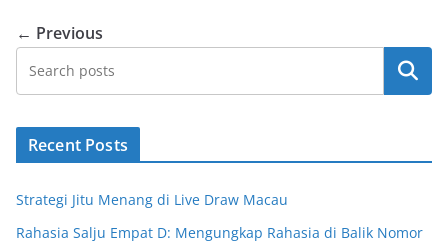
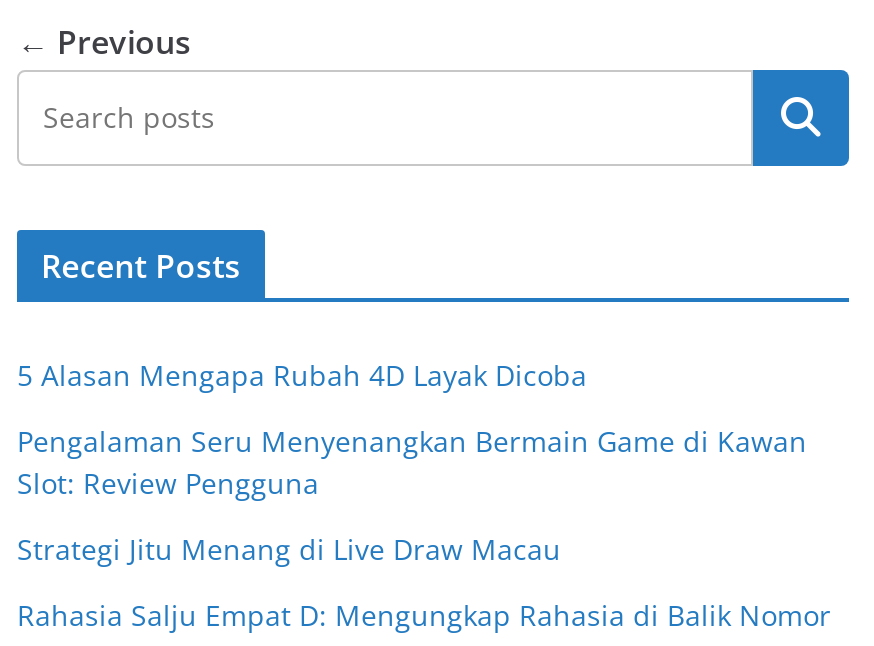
+ 5 Alasan Mengapa Rubah 4D Layak Dicoba
+ Pengalaman Seru Menyenangkan Bermain Game di Kawan
+ Slot: Review Pengguna
